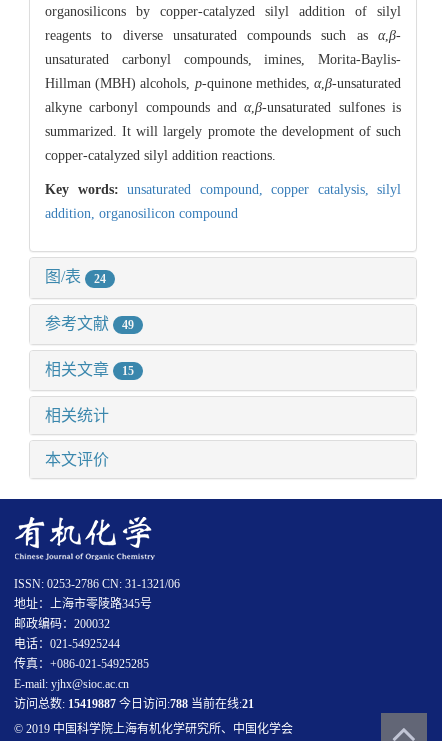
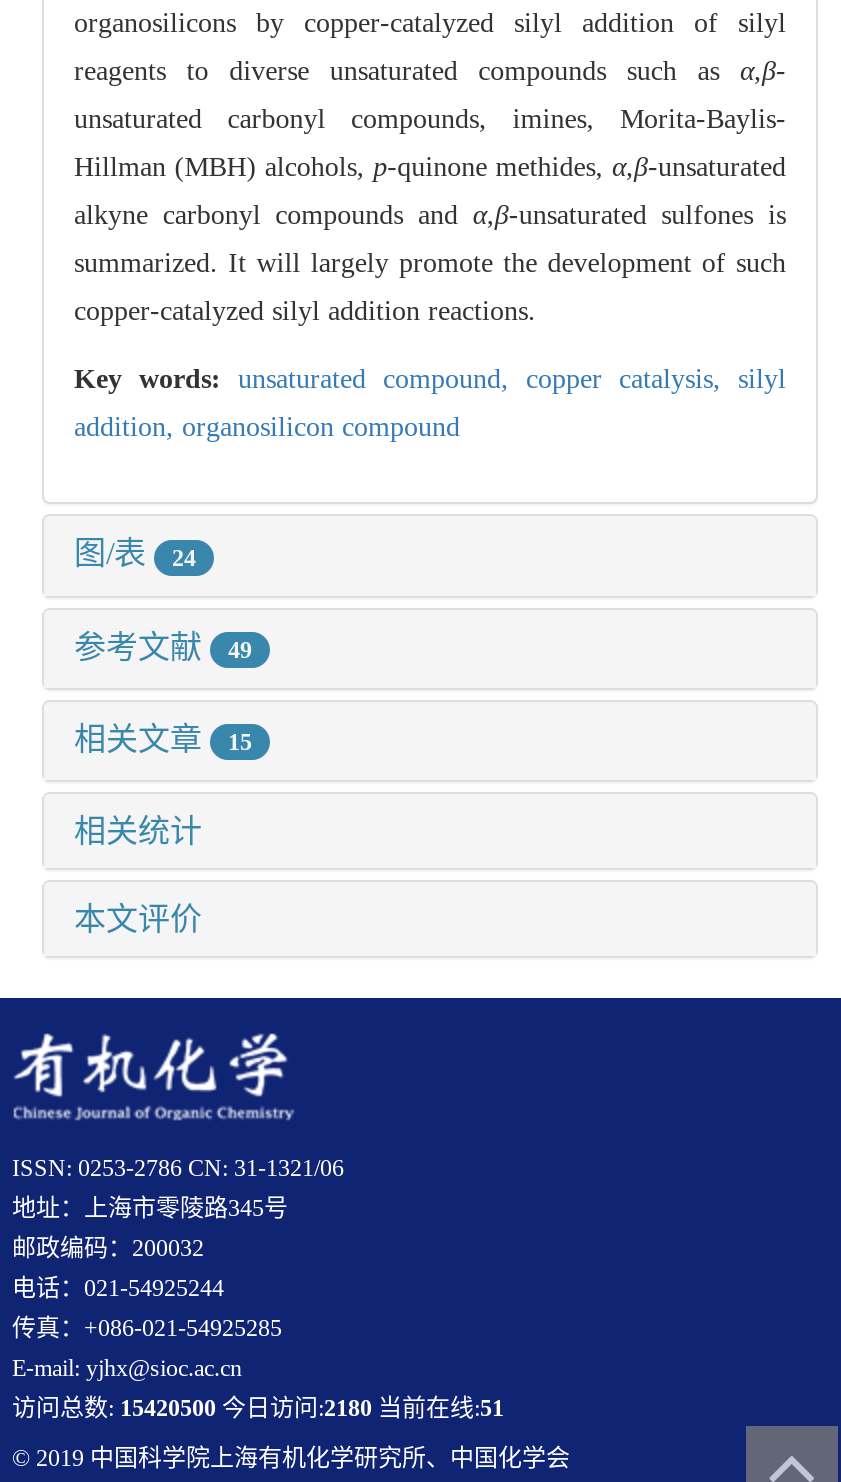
- 访问总数: 15419887今日访问:788当前在线:21
+ 访问总数: 15420500今日访问:2180当前在线:51
